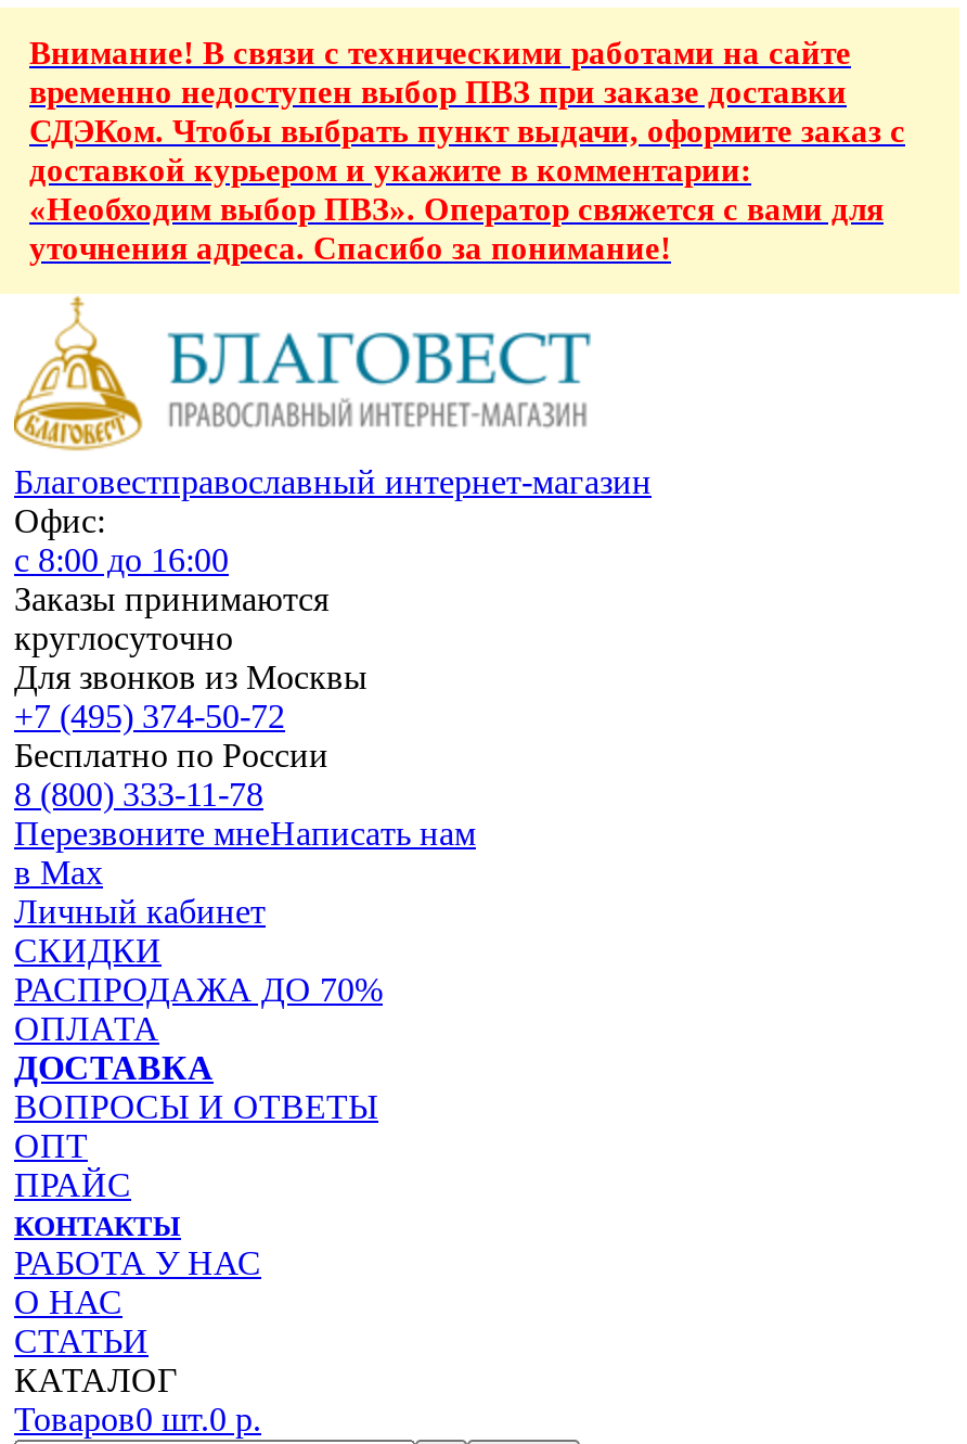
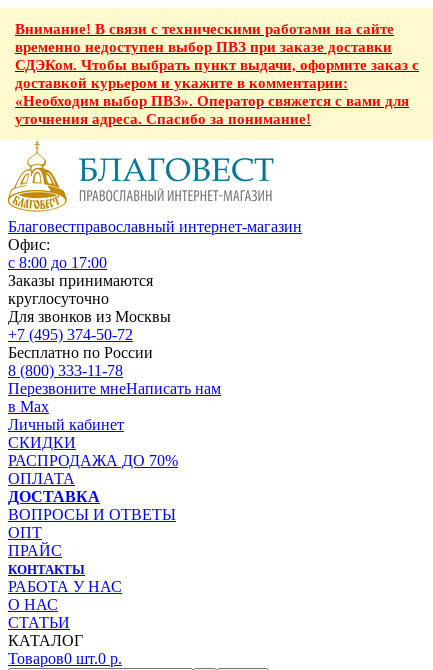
- с 8:00 до 16:00
+ с 8:00 до 17:00
